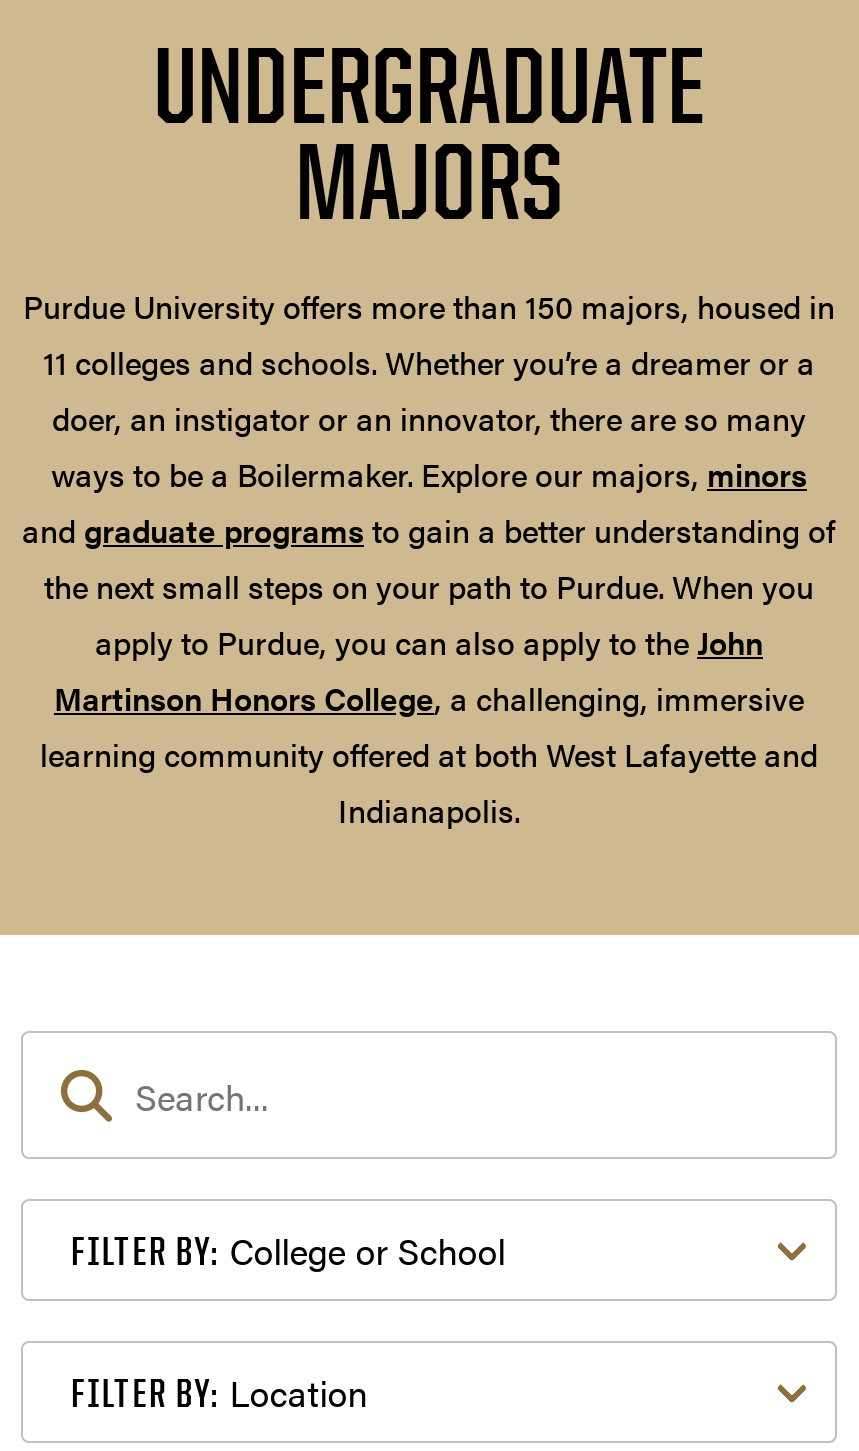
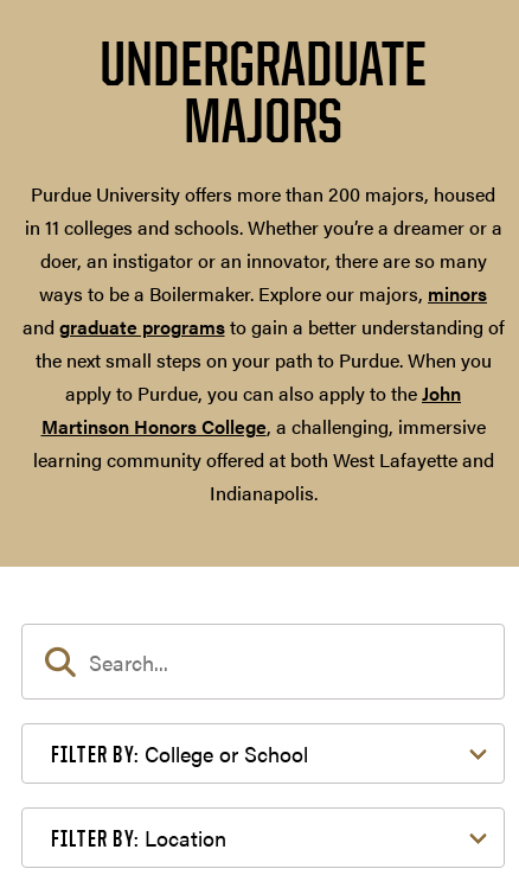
- Purdue University offers more than 150 majors, housed in
- 11 colleges and schools. Whether you’re a dreamer or a
+ Purdue University offers more than 200 majors, housed
+ in 11 colleges and schools. Whether you’re a dreamer or a
